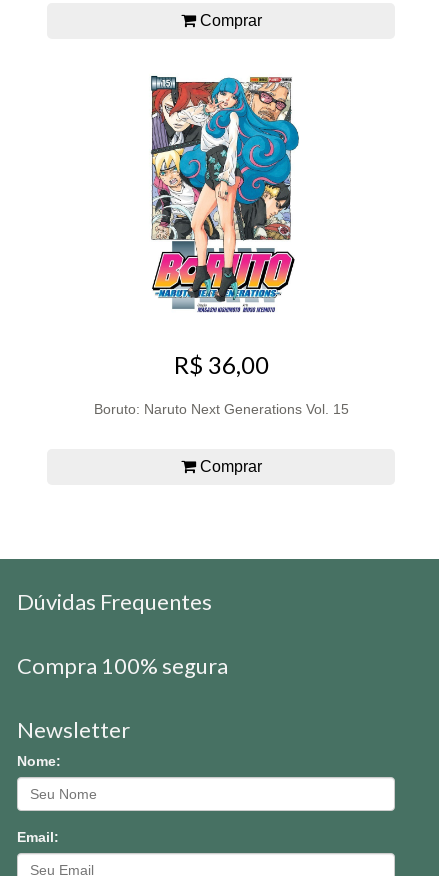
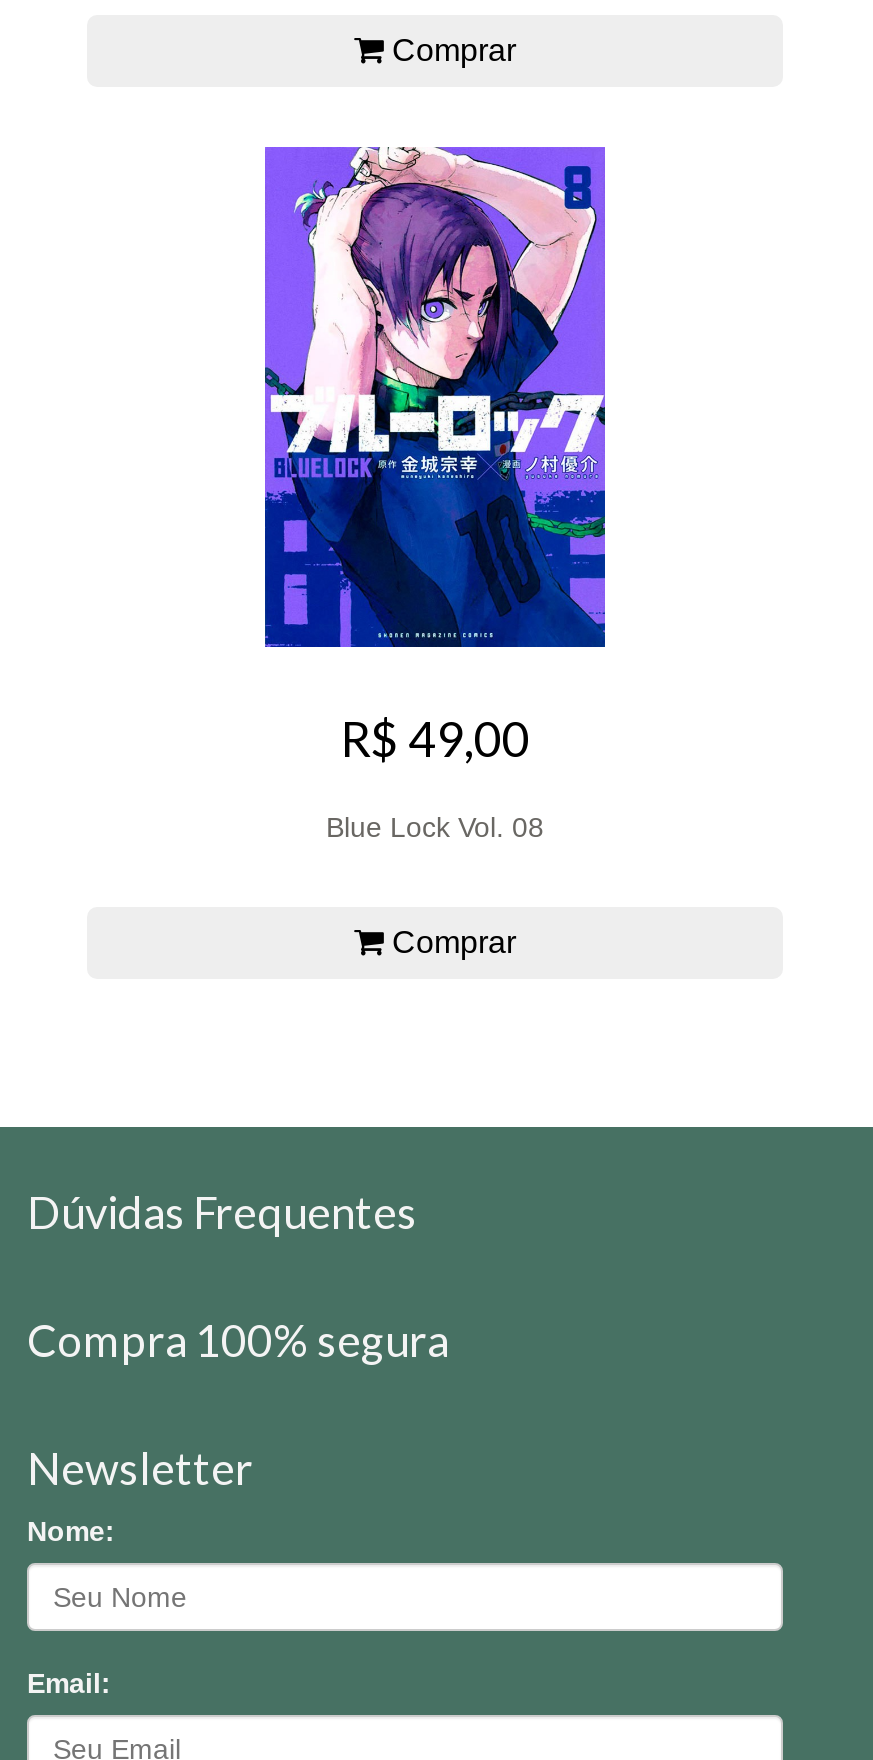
- [image]
- R$ 36,00
+ [image]
+ R$ 49,00

- Boruto: Naruto Next Generations Vol. 15
+ Blue Lock Vol. 08
